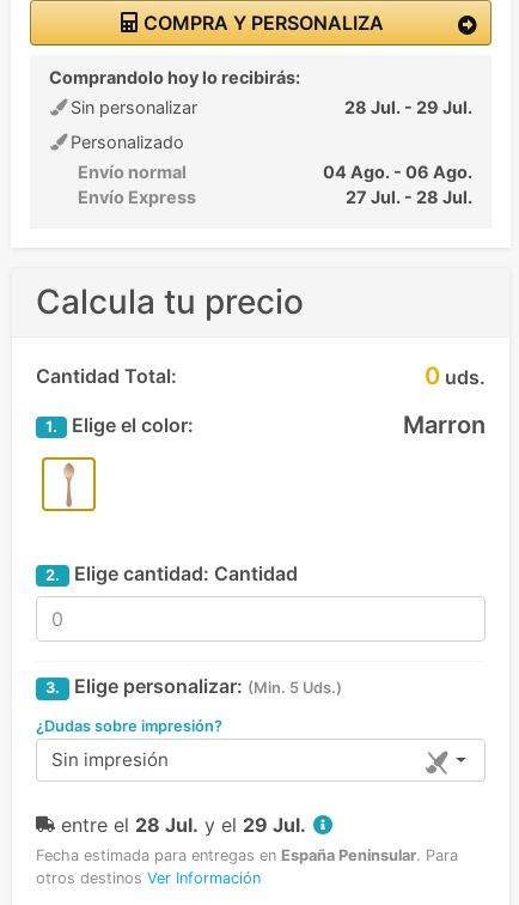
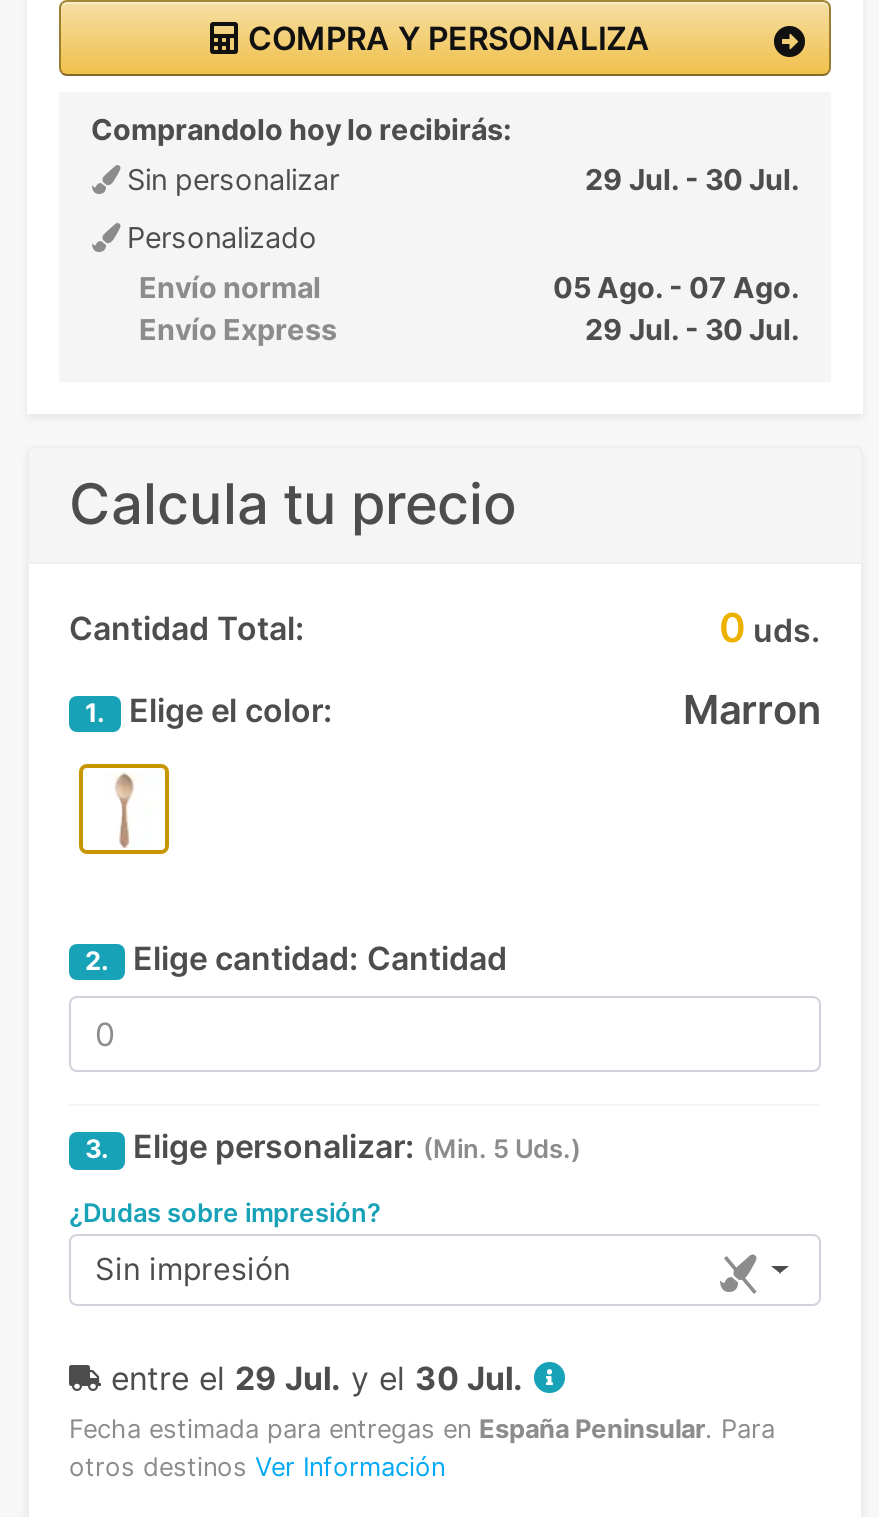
- 28 Jul. - 29 Jul.
+ 29 Jul. - 30 Jul.

- 04 Ago. - 06 Ago.
+ 05 Ago. - 07 Ago.

- 27 Jul. - 28 Jul.
+ 29 Jul. - 30 Jul.

- entre el 28 Jul. y el 29 Jul.
+ entre el 29 Jul. y el 30 Jul.
